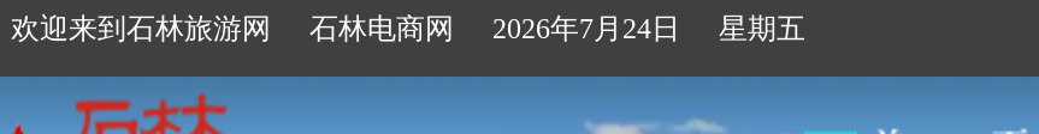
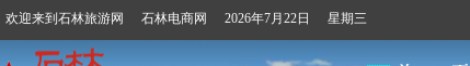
- 2026年7月24日
+ 2026年7月22日

- 星期五
+ 星期三
